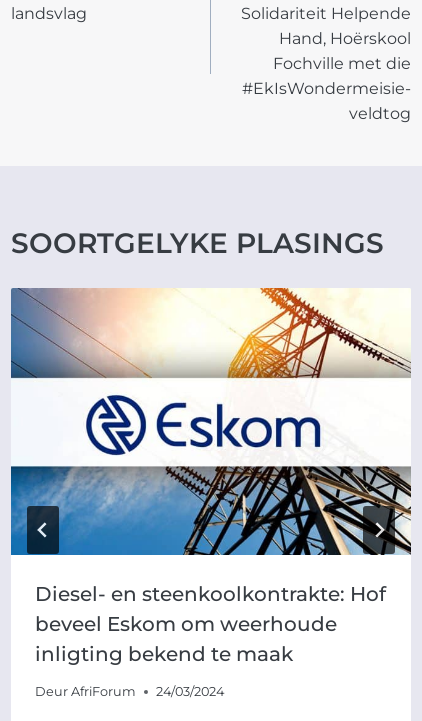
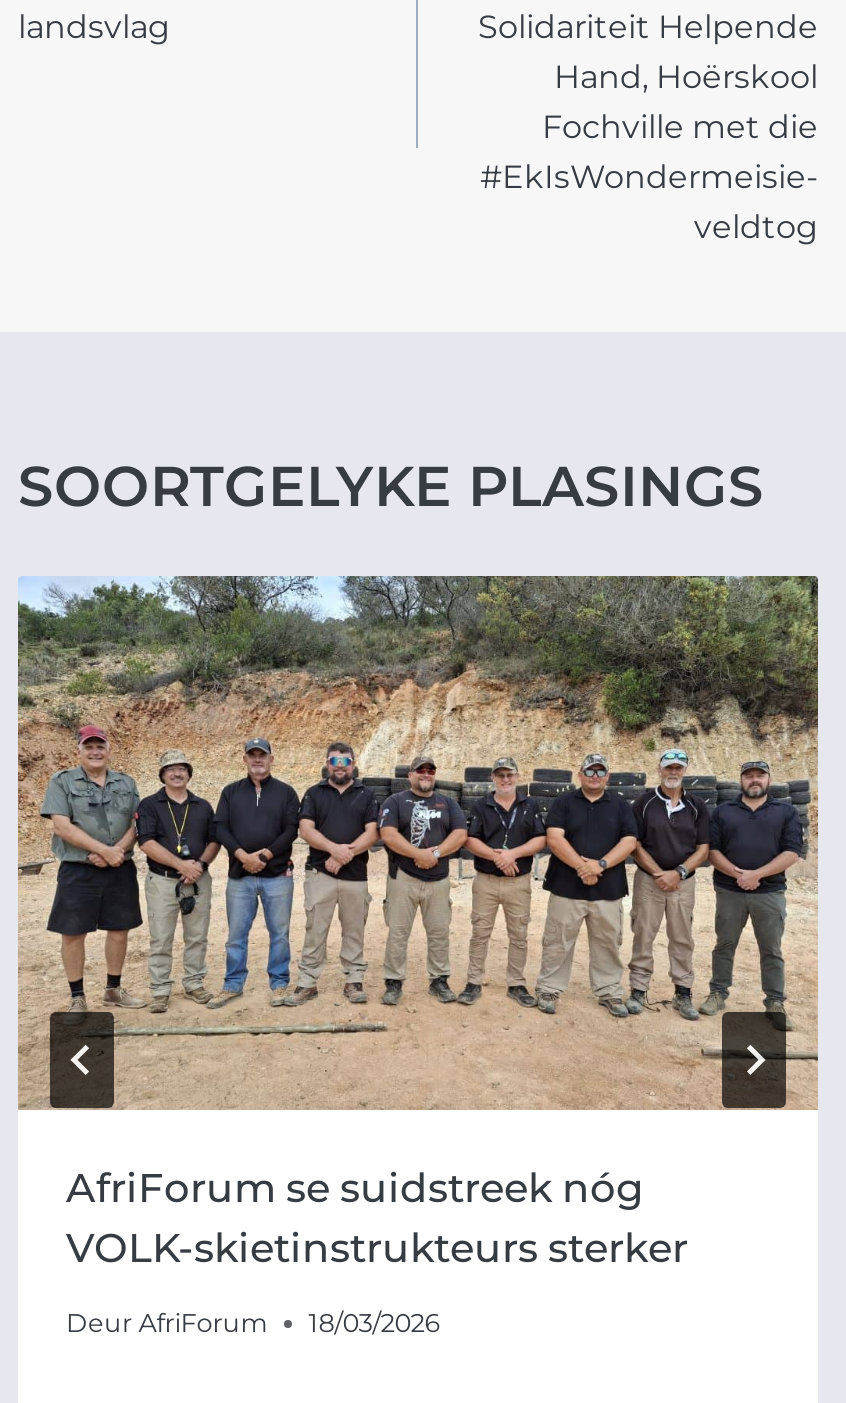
- [image]
- Diesel- en steenkoolkontrakte: Hof
- beveel Eskom om weerhoude
- inligting bekend te maak
+ [image]
+ AfriForum se suidstreek nóg
+ VOLK-skietinstrukteurs sterker

- Deur AfriForum 24/03/2024
+ Deur AfriForum 18/03/2026
